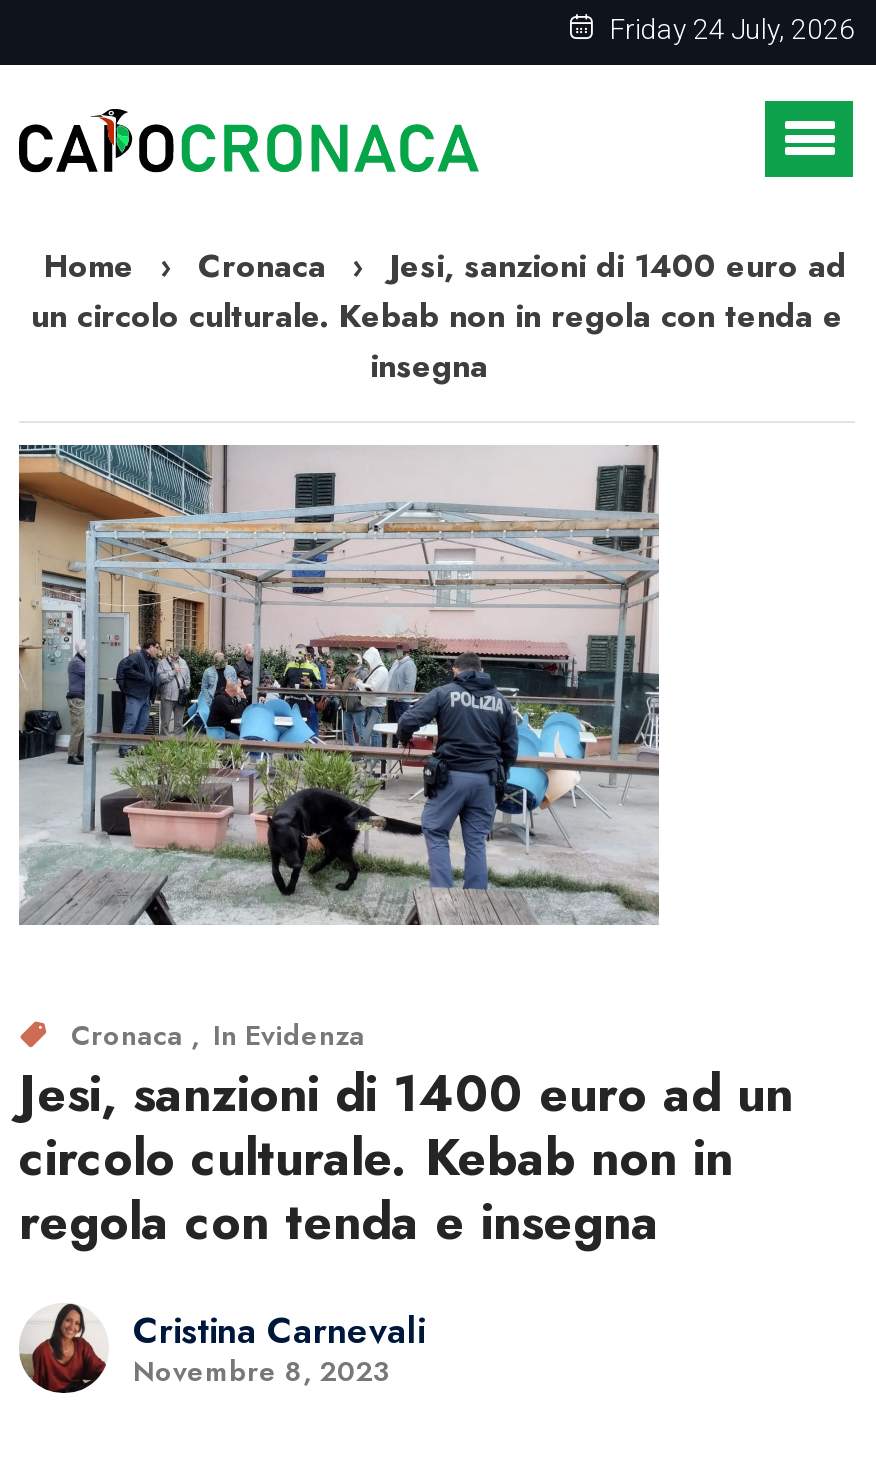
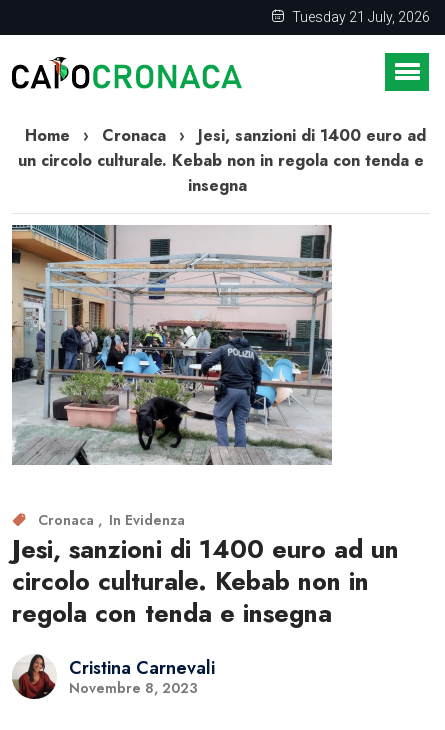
- Friday 24 July, 2026
+ Tuesday 21 July, 2026
